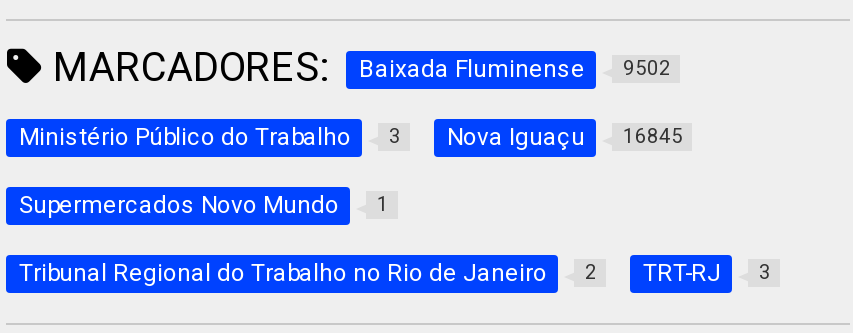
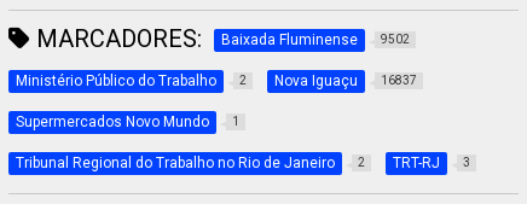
- Ministério Público do Trabalho 3
+ Ministério Público do Trabalho 2

- Nova Iguaçu 16845
+ Nova Iguaçu 16837
